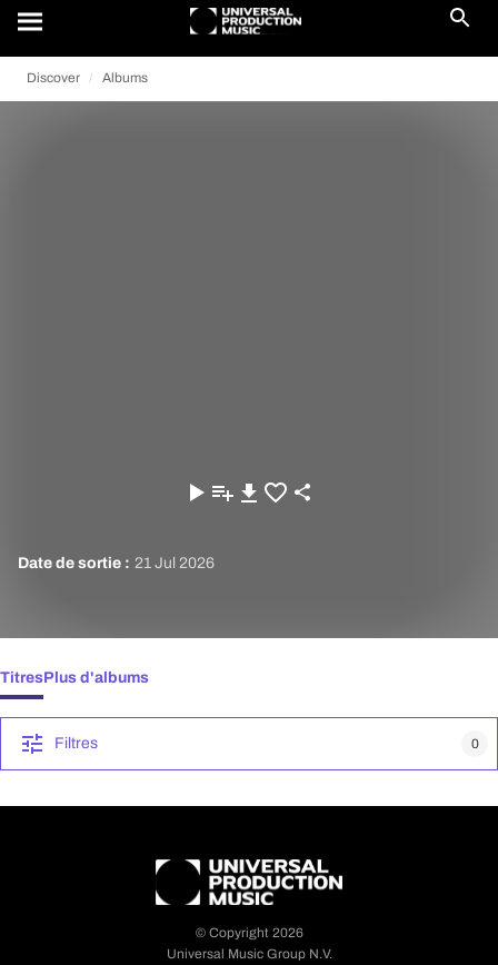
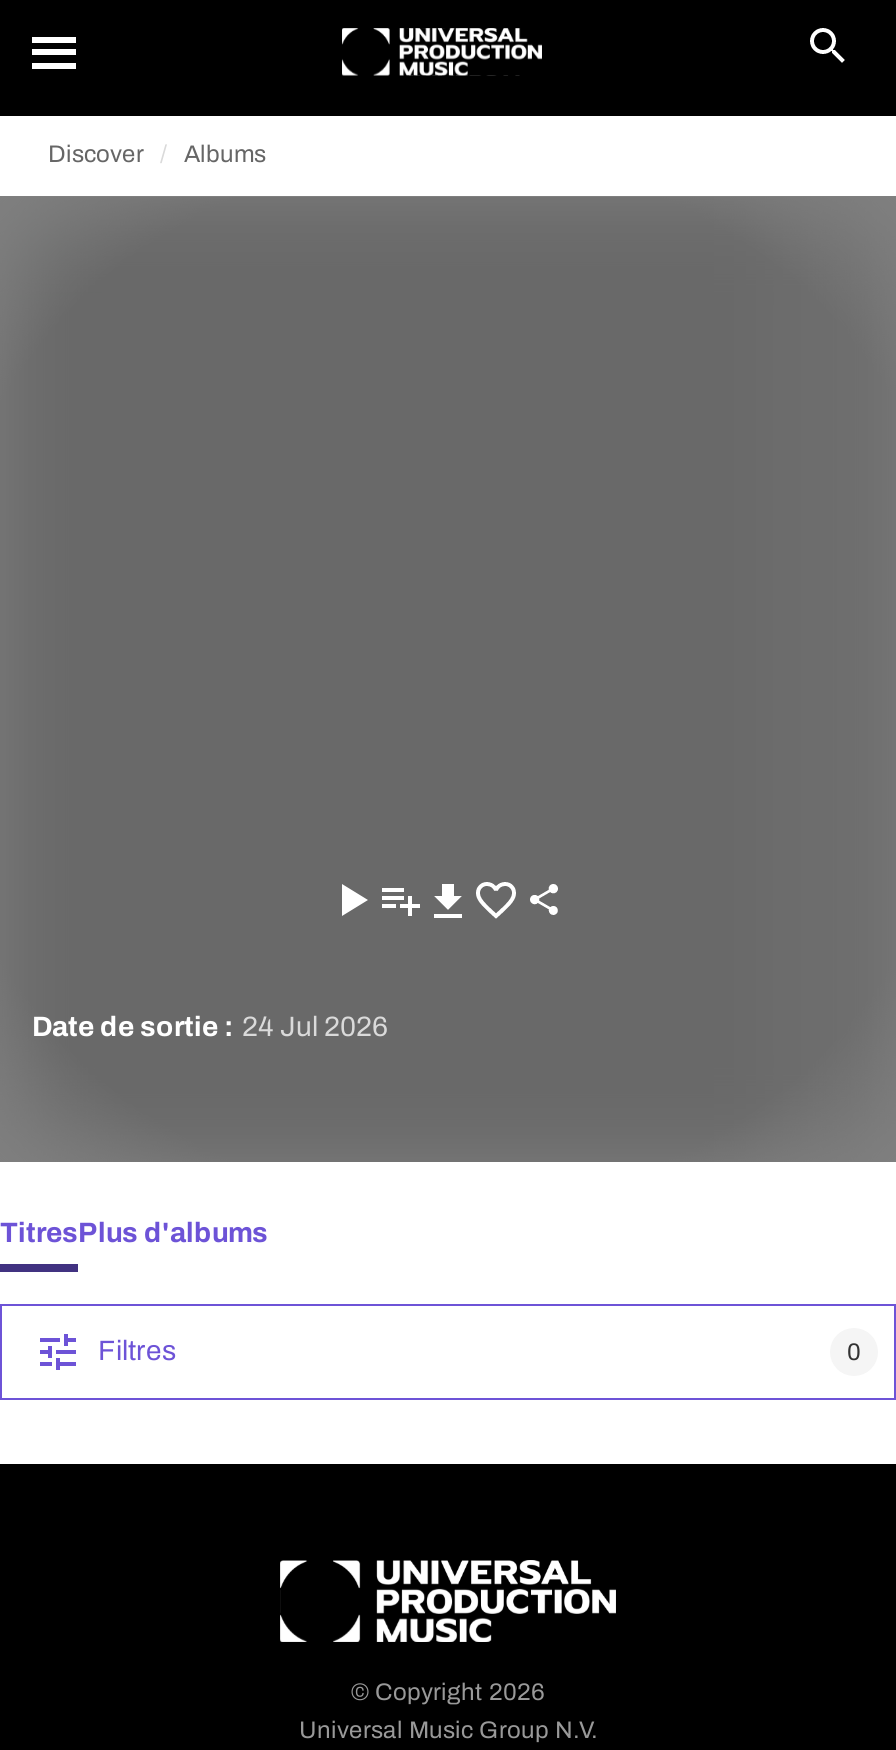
- Date de sortie : 21 Jul 2026
+ Date de sortie : 24 Jul 2026
